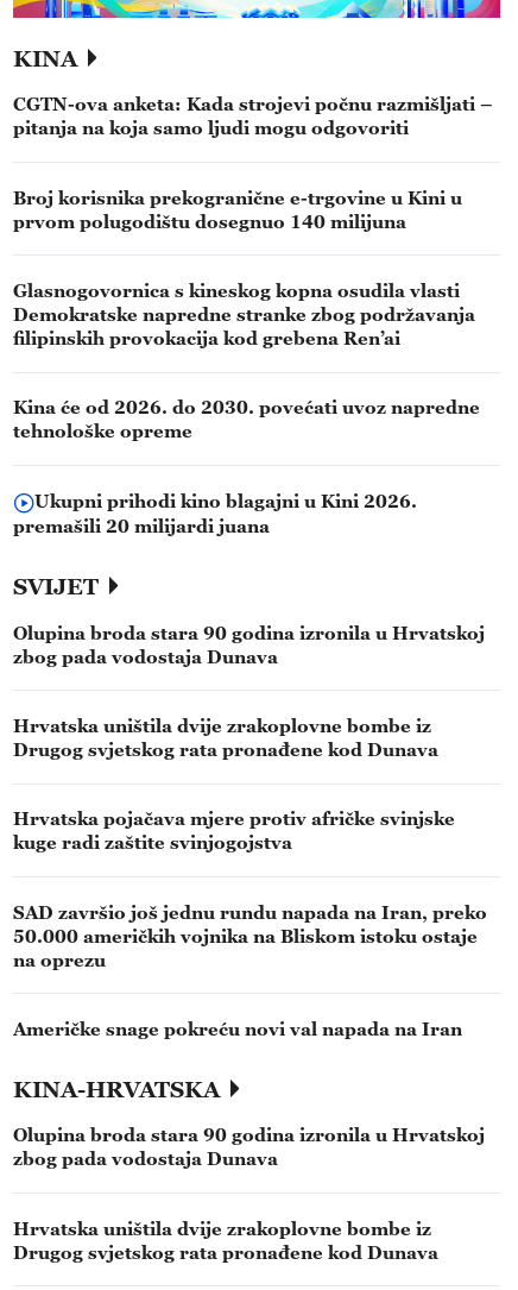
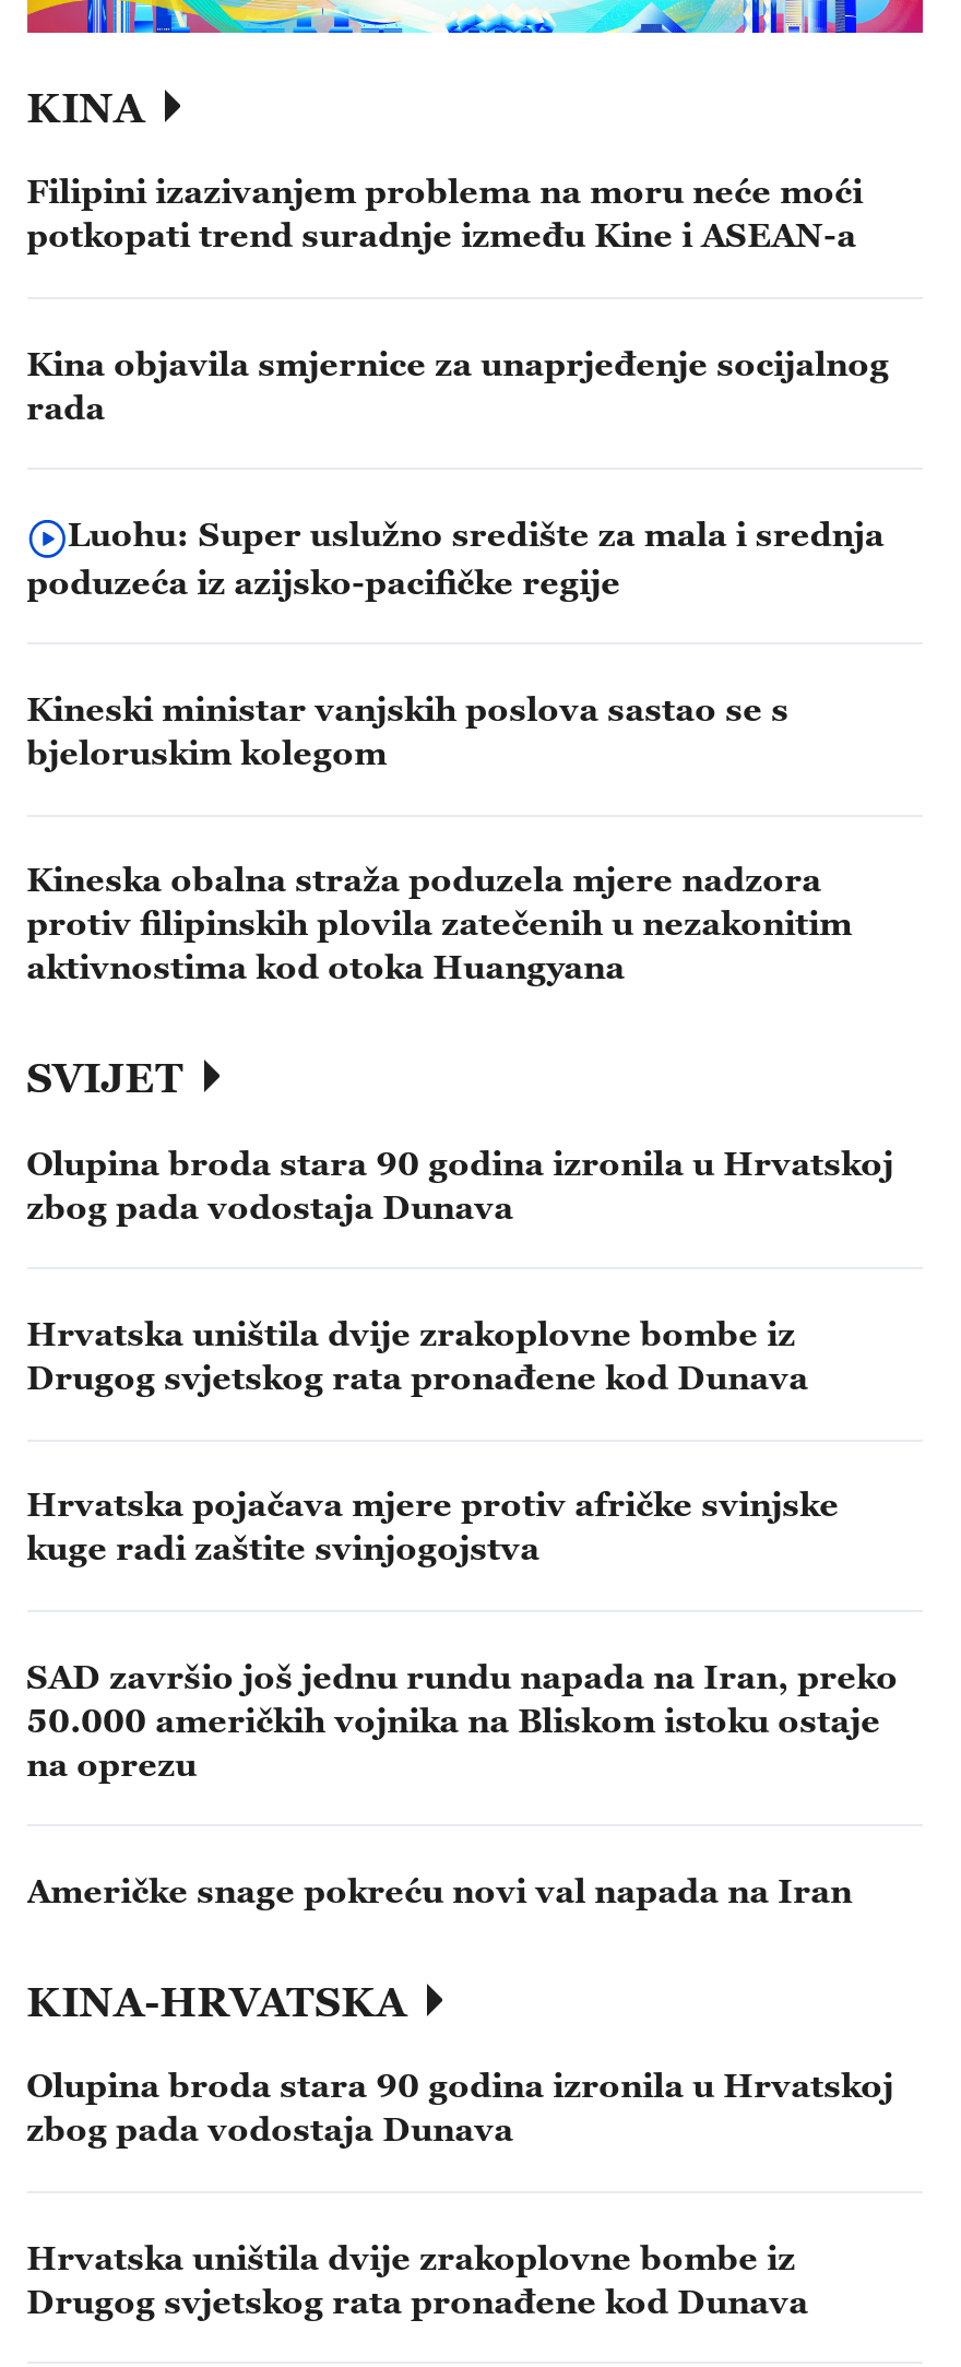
- CGTN-ova anketa: Kada strojevi počnu razmišljati –
- pitanja na koja samo ljudi mogu odgovoriti
+ Filipini izazivanjem problema na moru neće moći
+ potkopati trend suradnje između Kine i ASEAN-a

- Broj korisnika prekogranične e-trgovine u Kini u
- prvom polugodištu dosegnuo 140 milijuna
+ Kina objavila smjernice za unaprjeđenje socijalnog
+ rada

- Glasnogovornica s kineskog kopna osudila vlasti
- Demokratske napredne stranke zbog podržavanja
- filipinskih provokacija kod grebena Ren’ai
+ Luohu: Super uslužno središte za mala i srednja
+ poduzeća iz azijsko-pacifičke regije

- Kina će od 2026. do 2030. povećati uvoz napredne
- tehnološke opreme
+ Kineski ministar vanjskih poslova sastao se s
+ bjeloruskim kolegom

- Ukupni prihodi kino blagajni u Kini 2026.
- premašili 20 milijardi juana
+ Kineska obalna straža poduzela mjere nadzora
+ protiv filipinskih plovila zatečenih u nezakonitim
+ aktivnostima kod otoka Huangyana
